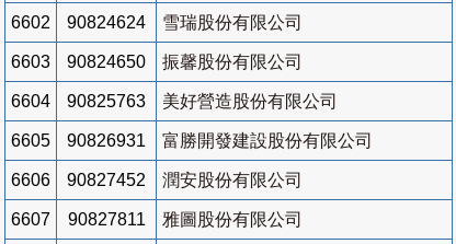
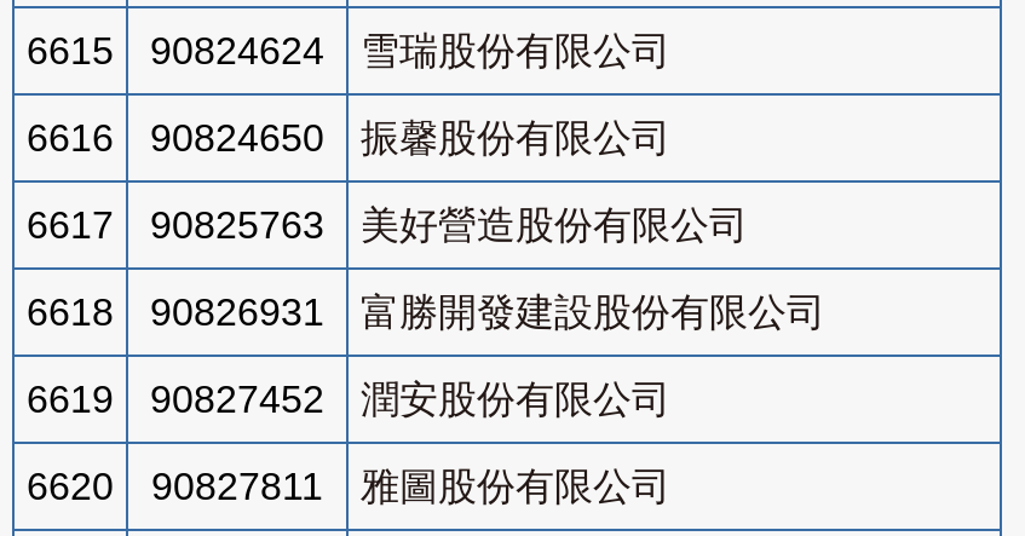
- 6602 90824624 雪瑞股份有限公司
+ 6615 90824624 雪瑞股份有限公司

- 6603 90824650 振馨股份有限公司
+ 6616 90824650 振馨股份有限公司

- 6604 90825763 美好營造股份有限公司
+ 6617 90825763 美好營造股份有限公司

- 6605 90826931 富勝開發建設股份有限公司
+ 6618 90826931 富勝開發建設股份有限公司

- 6606 90827452 潤安股份有限公司
+ 6619 90827452 潤安股份有限公司

- 6607 90827811 雅圖股份有限公司
+ 6620 90827811 雅圖股份有限公司
